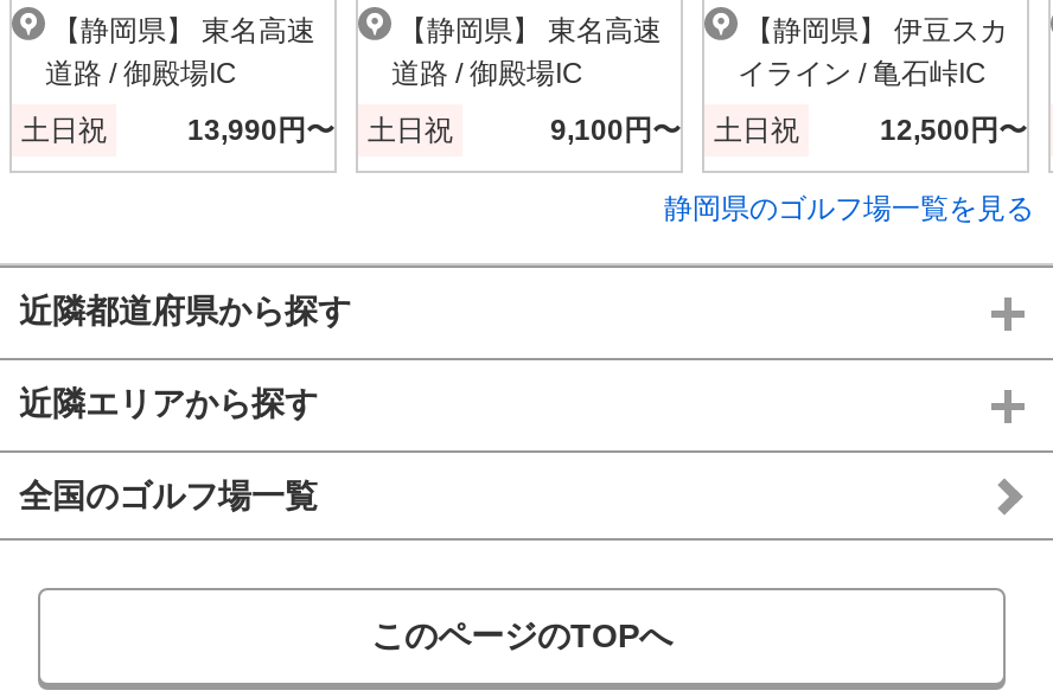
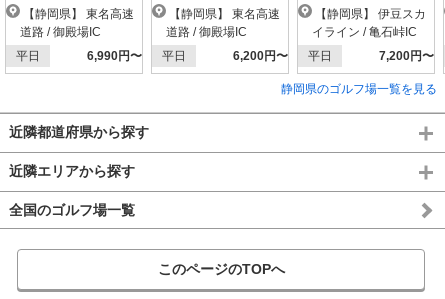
- 土日祝
- 13,990円〜
+ 平日
+ 6,990円〜

- 土日祝
- 9,100円〜
+ 平日
+ 6,200円〜

- 土日祝
- 12,500円〜
+ 平日
+ 7,200円〜
